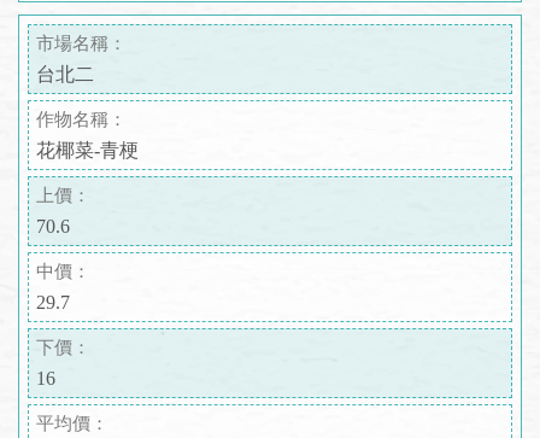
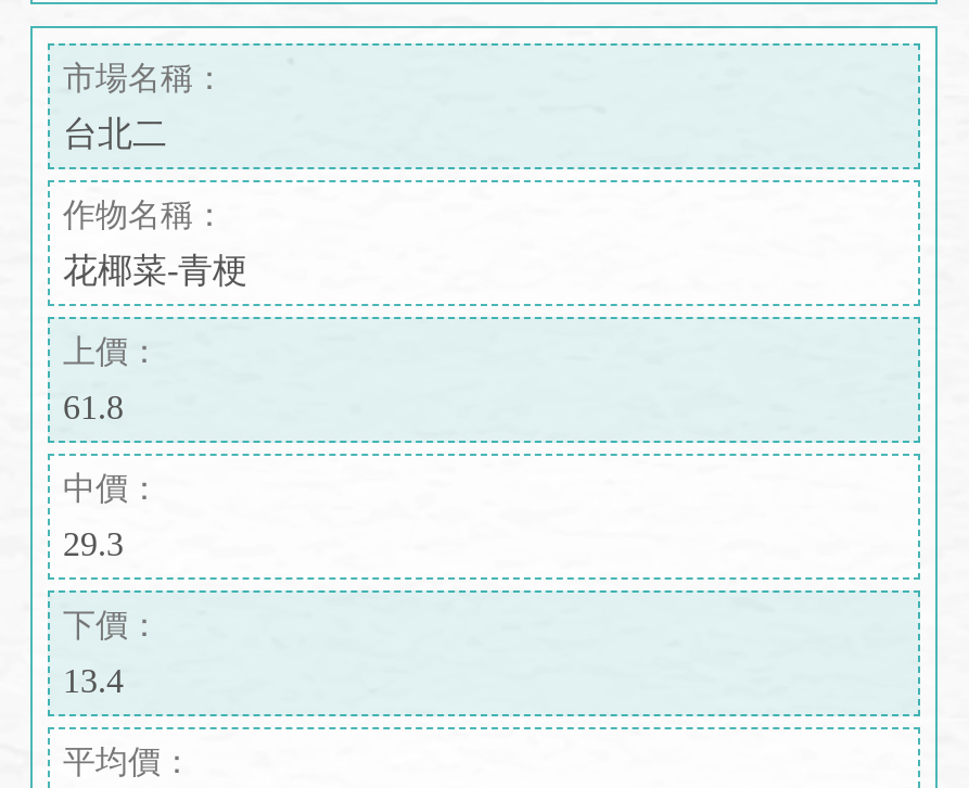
- 70.6
+ 61.8

- 29.7
+ 29.3

- 16
+ 13.4
